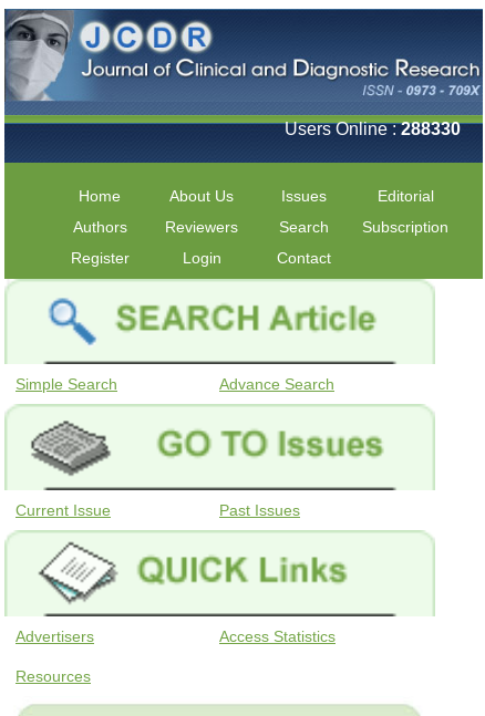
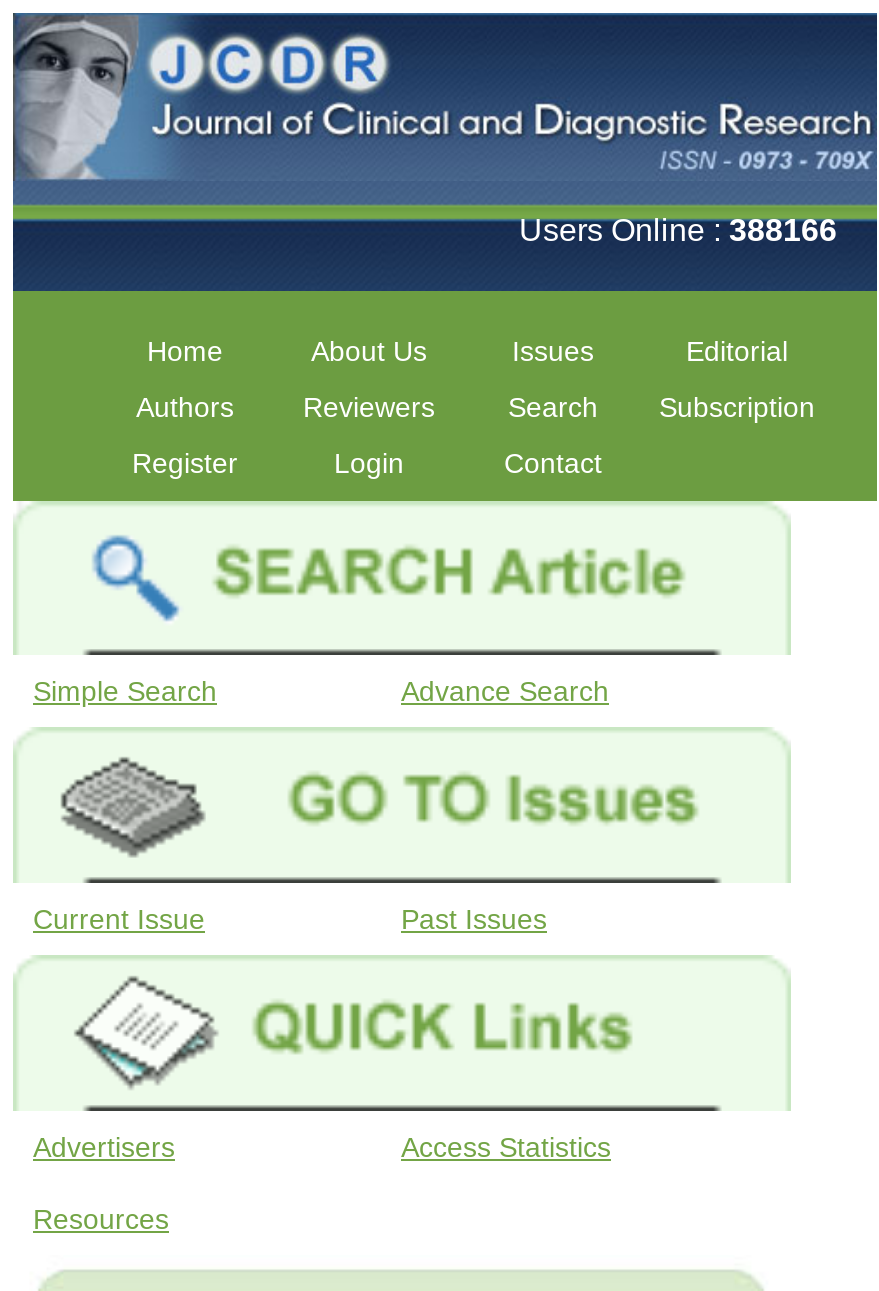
- Users Online :288330
+ Users Online :388166
